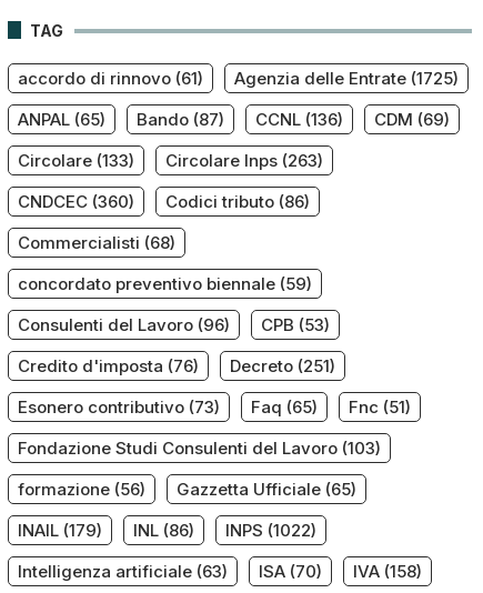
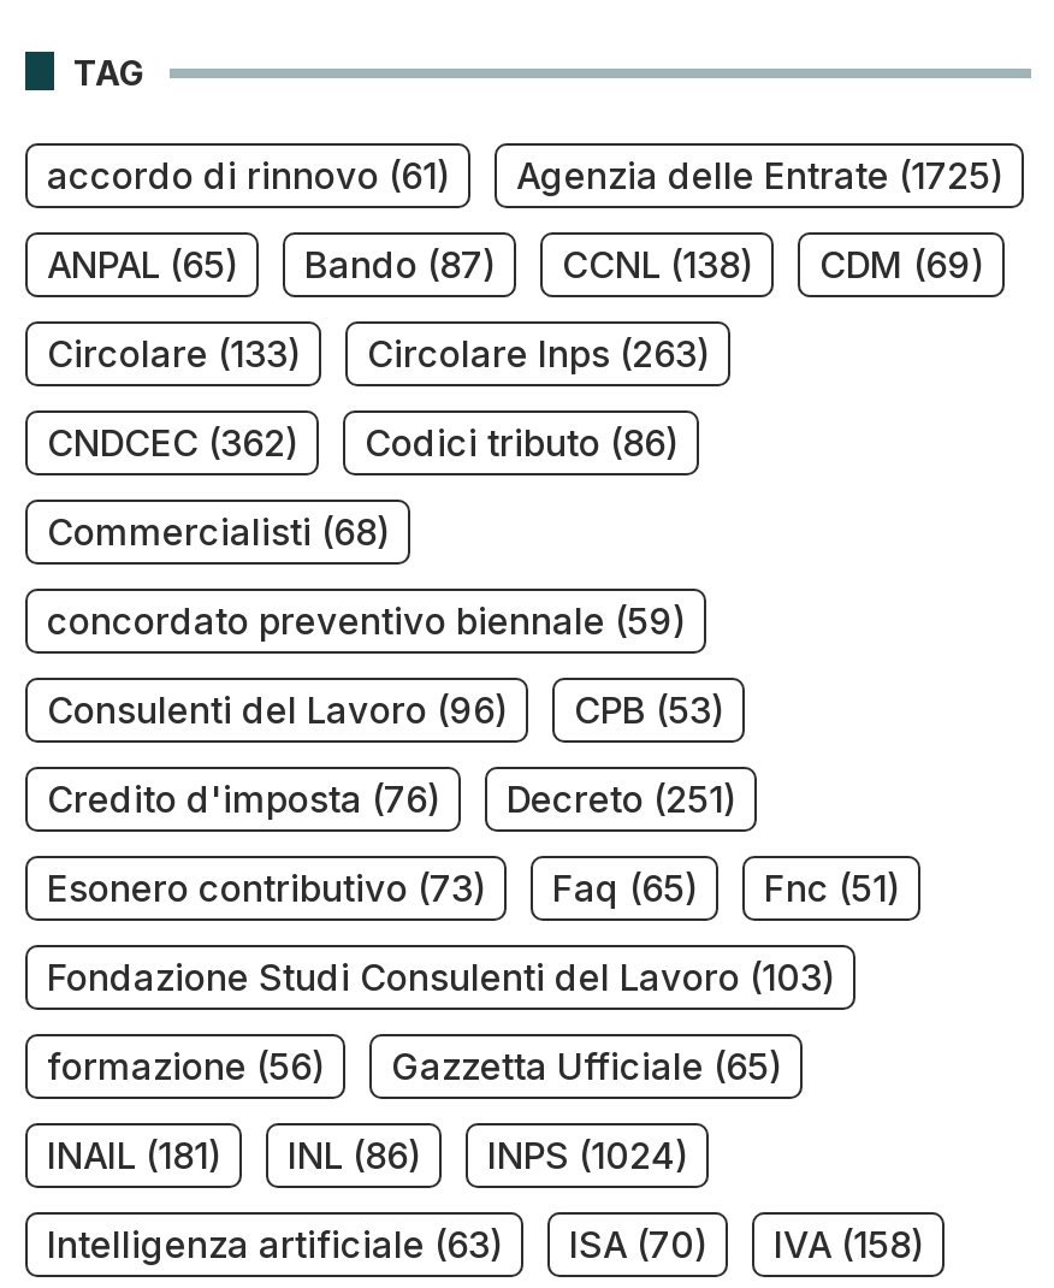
- ANPAL (65) Bando (87) CCNL (136) CDM (69)
+ ANPAL (65) Bando (87) CCNL (138) CDM (69)

- CNDCEC (360) Codici tributo (86)
+ CNDCEC (362) Codici tributo (86)

- INAIL (179)
+ INAIL (181)

- INPS (1022)
+ INPS (1024)
